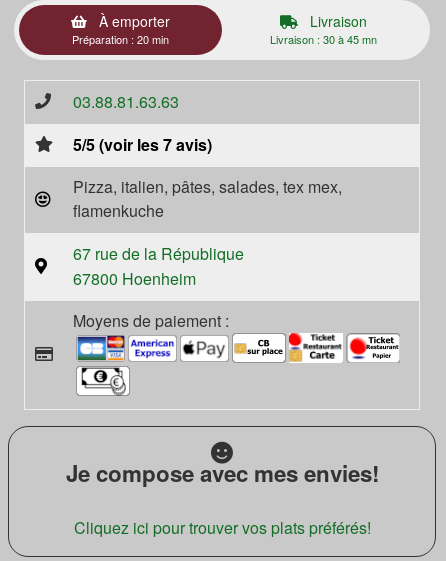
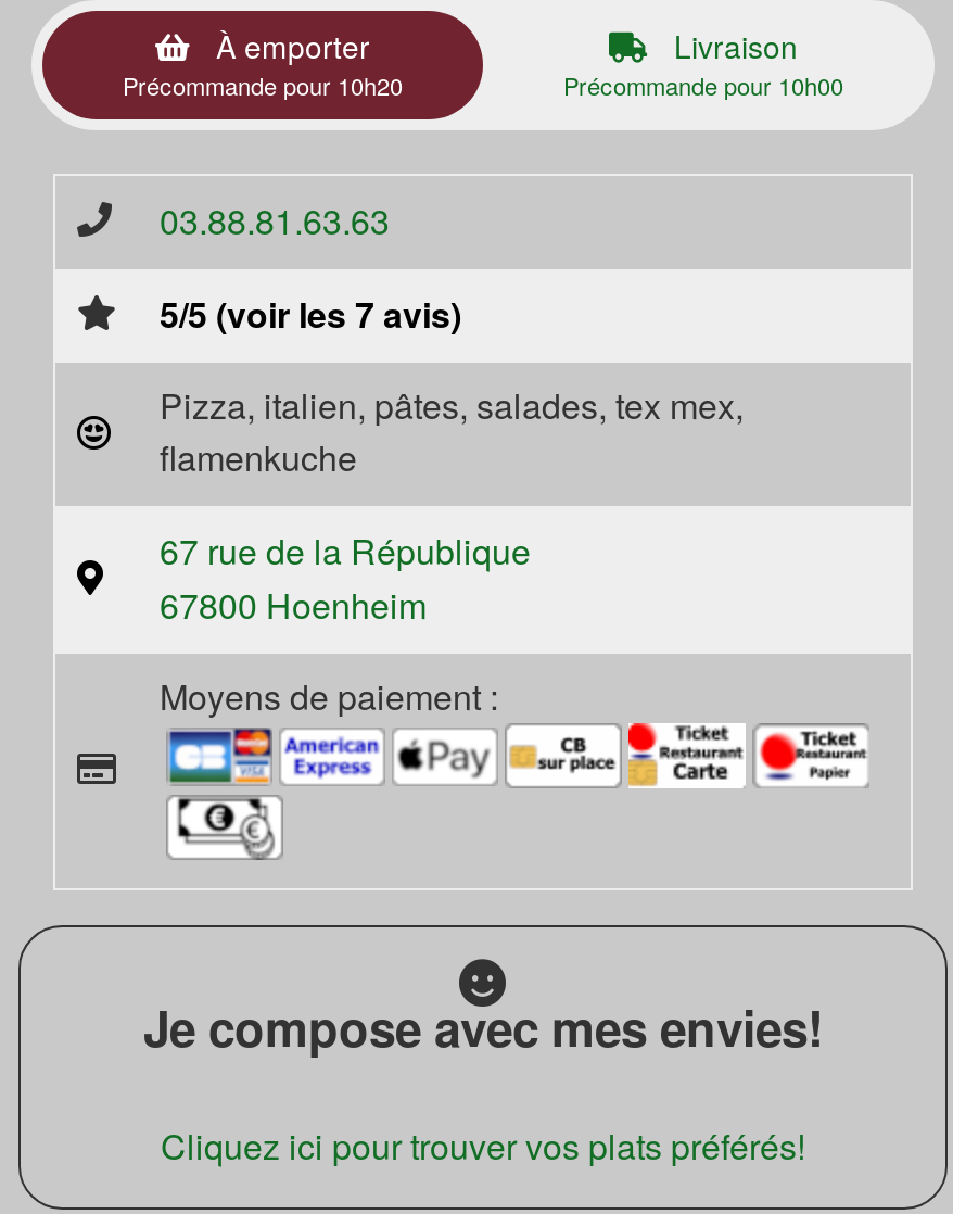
- Préparation : 20 min
+ Précommande pour 10h20

- Livraison : 30 à 45 mn
+ Précommande pour 10h00
